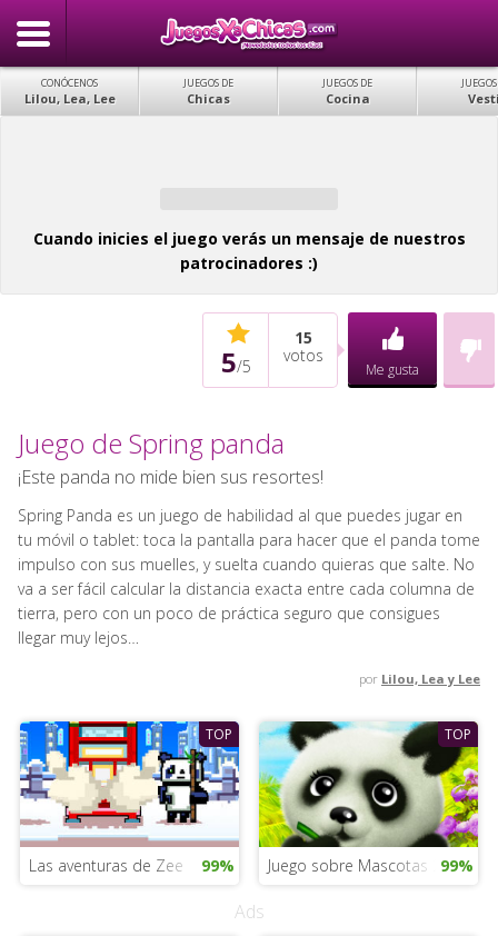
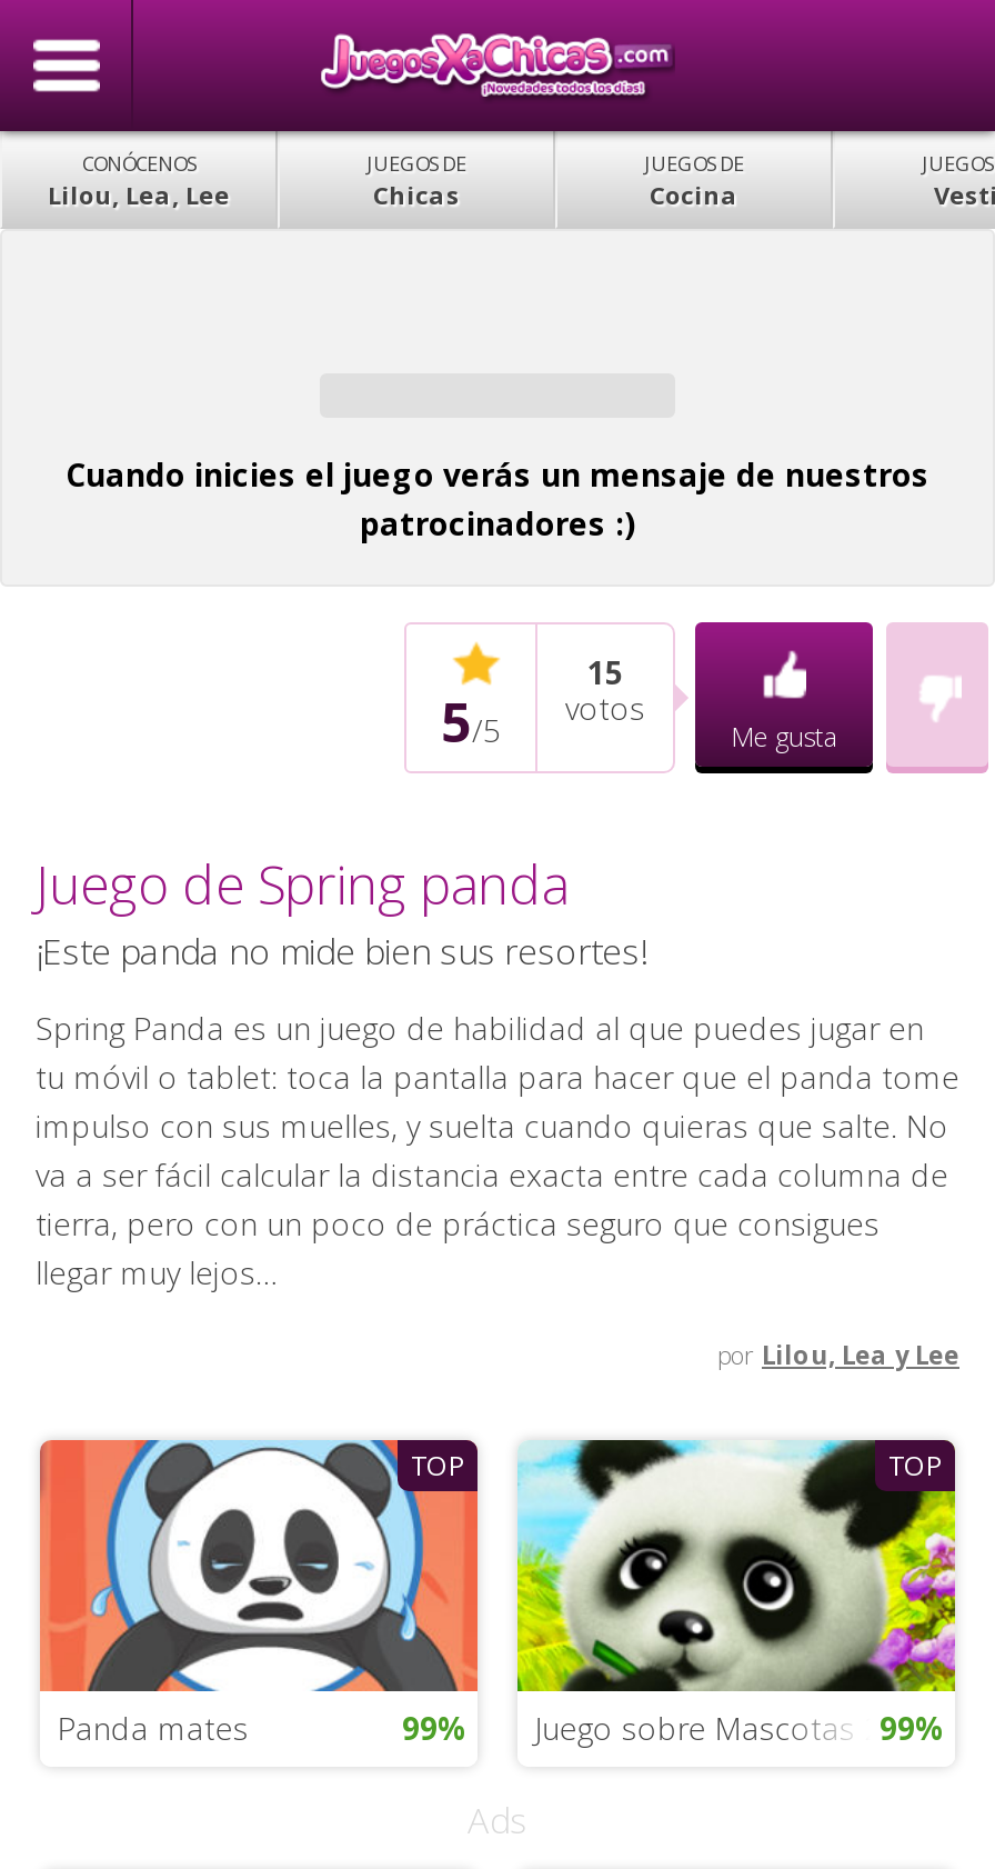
- [image]
- Las aventuras de Zee
+ [image]
+ Panda mates
